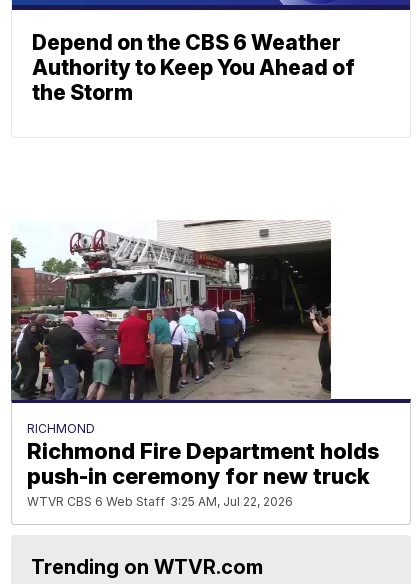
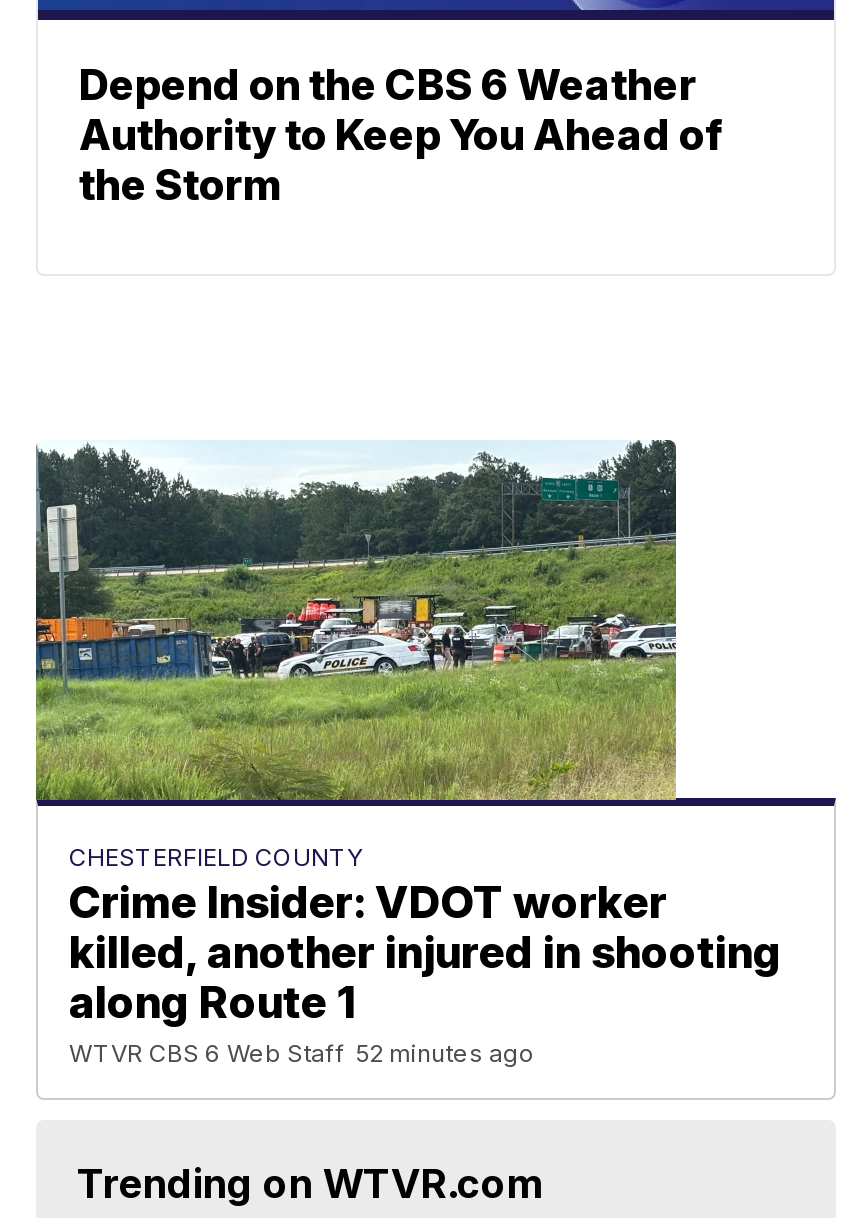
- [image]
- RICHMOND
- Richmond Fire Department holds
- push-in ceremony for new truck
- WTVR CBS 6 Web Staff 3:25 AM, Jul 22, 2026
+ [image]
+ CHESTERFIELD COUNTY
+ Crime Insider: VDOT worker
+ killed, another injured in shooting
+ along Route 1
+ WTVR CBS 6 Web Staff 52 minutes ago
